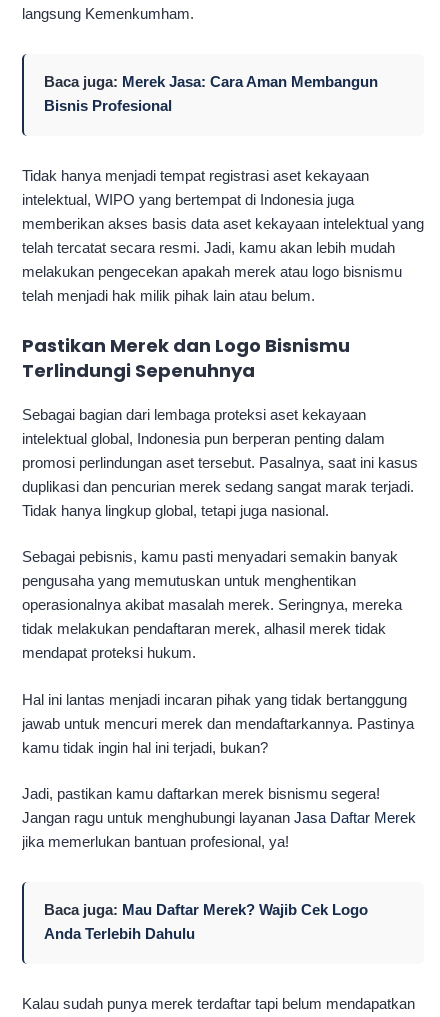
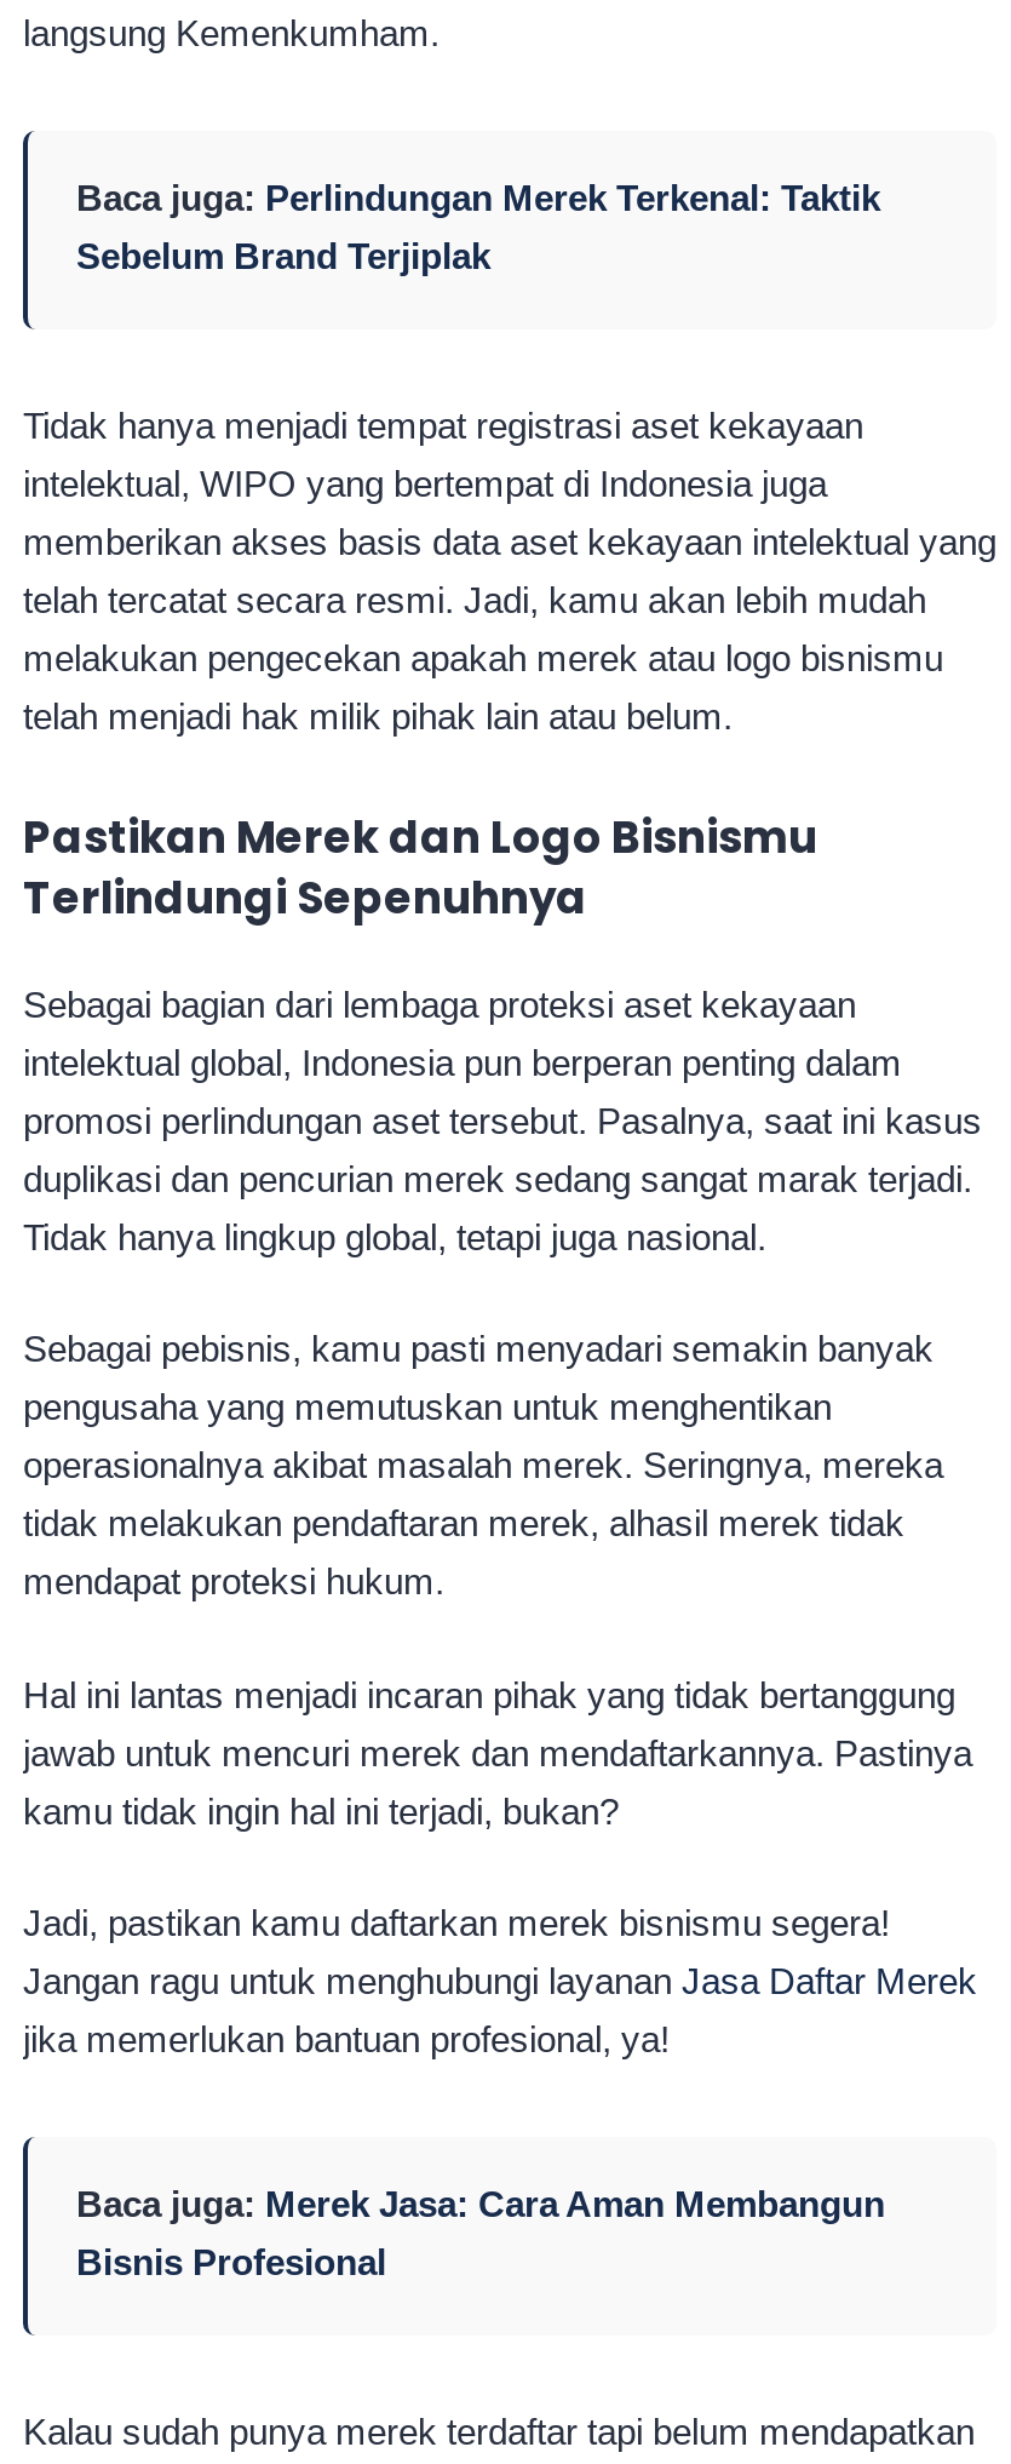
+ Baca juga: Perlindungan Merek Terkenal: Taktik
+ Sebelum Brand Terjiplak

moved down: Baca juga: Merek Jasa: Cara Aman Membangun | Bisnis Profesional

- Baca juga: Mau Daftar Merek? Wajib Cek Logo
- Anda Terlebih Dahulu
